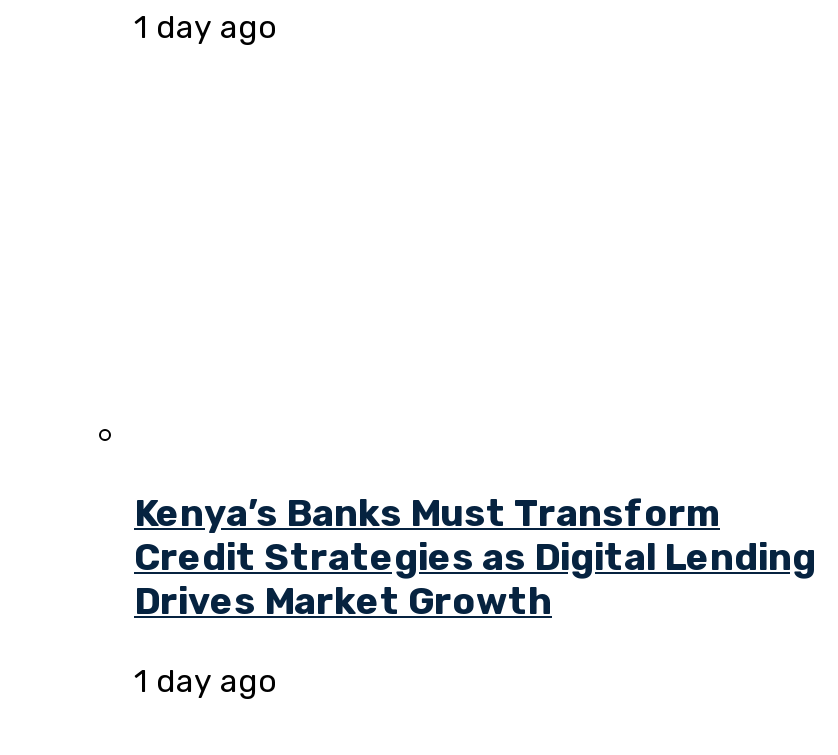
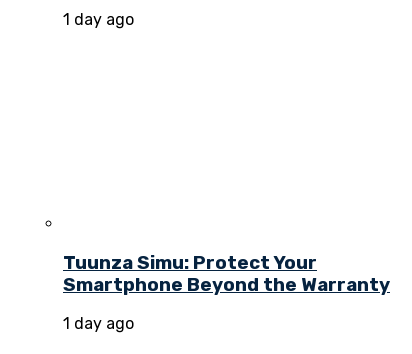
- Kenya’s Banks Must Transform
- Credit Strategies as Digital Lending
- Drives Market Growth
+ Tuunza Simu: Protect Your
+ Smartphone Beyond the Warranty
